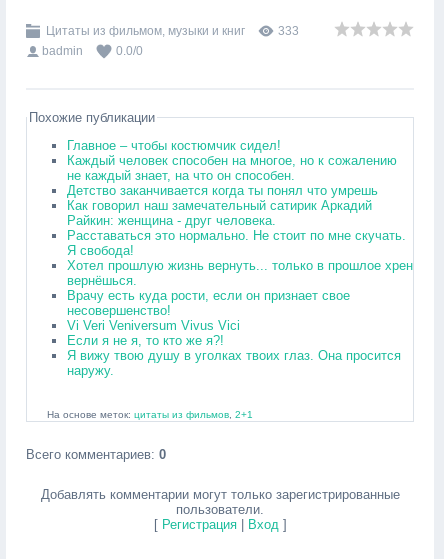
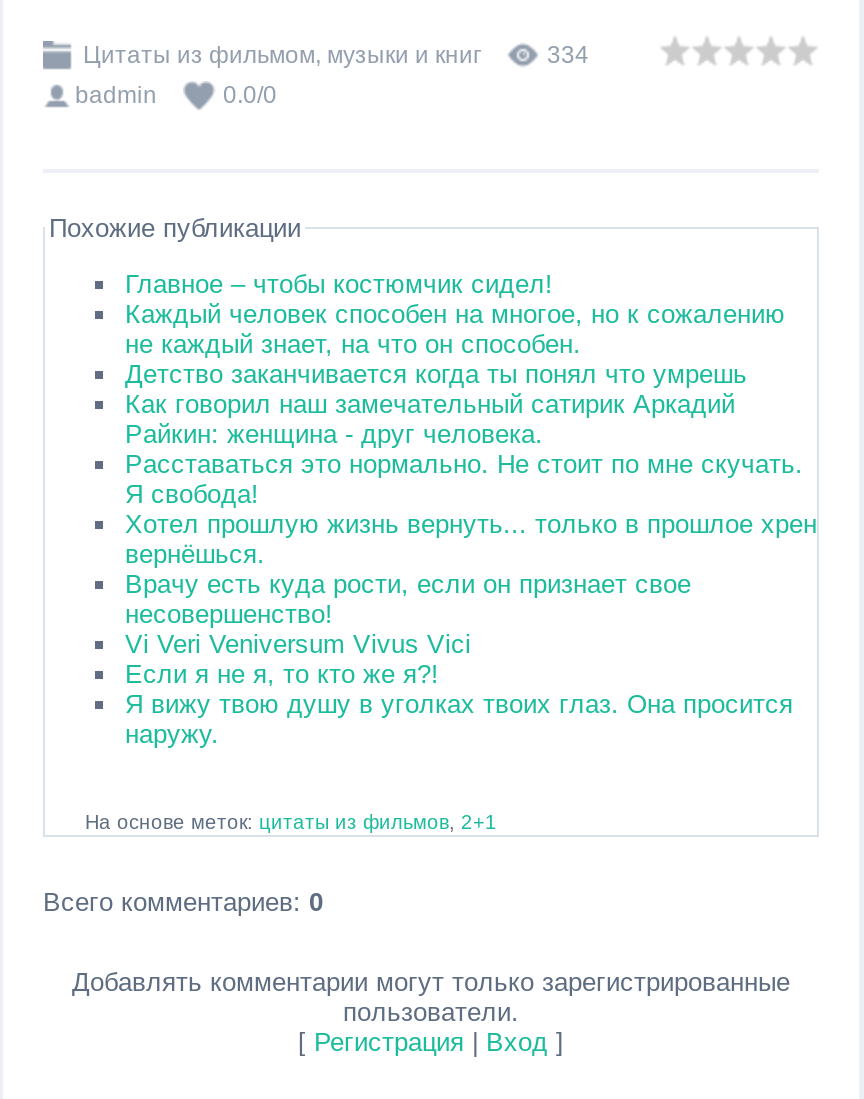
- 333
+ 334
